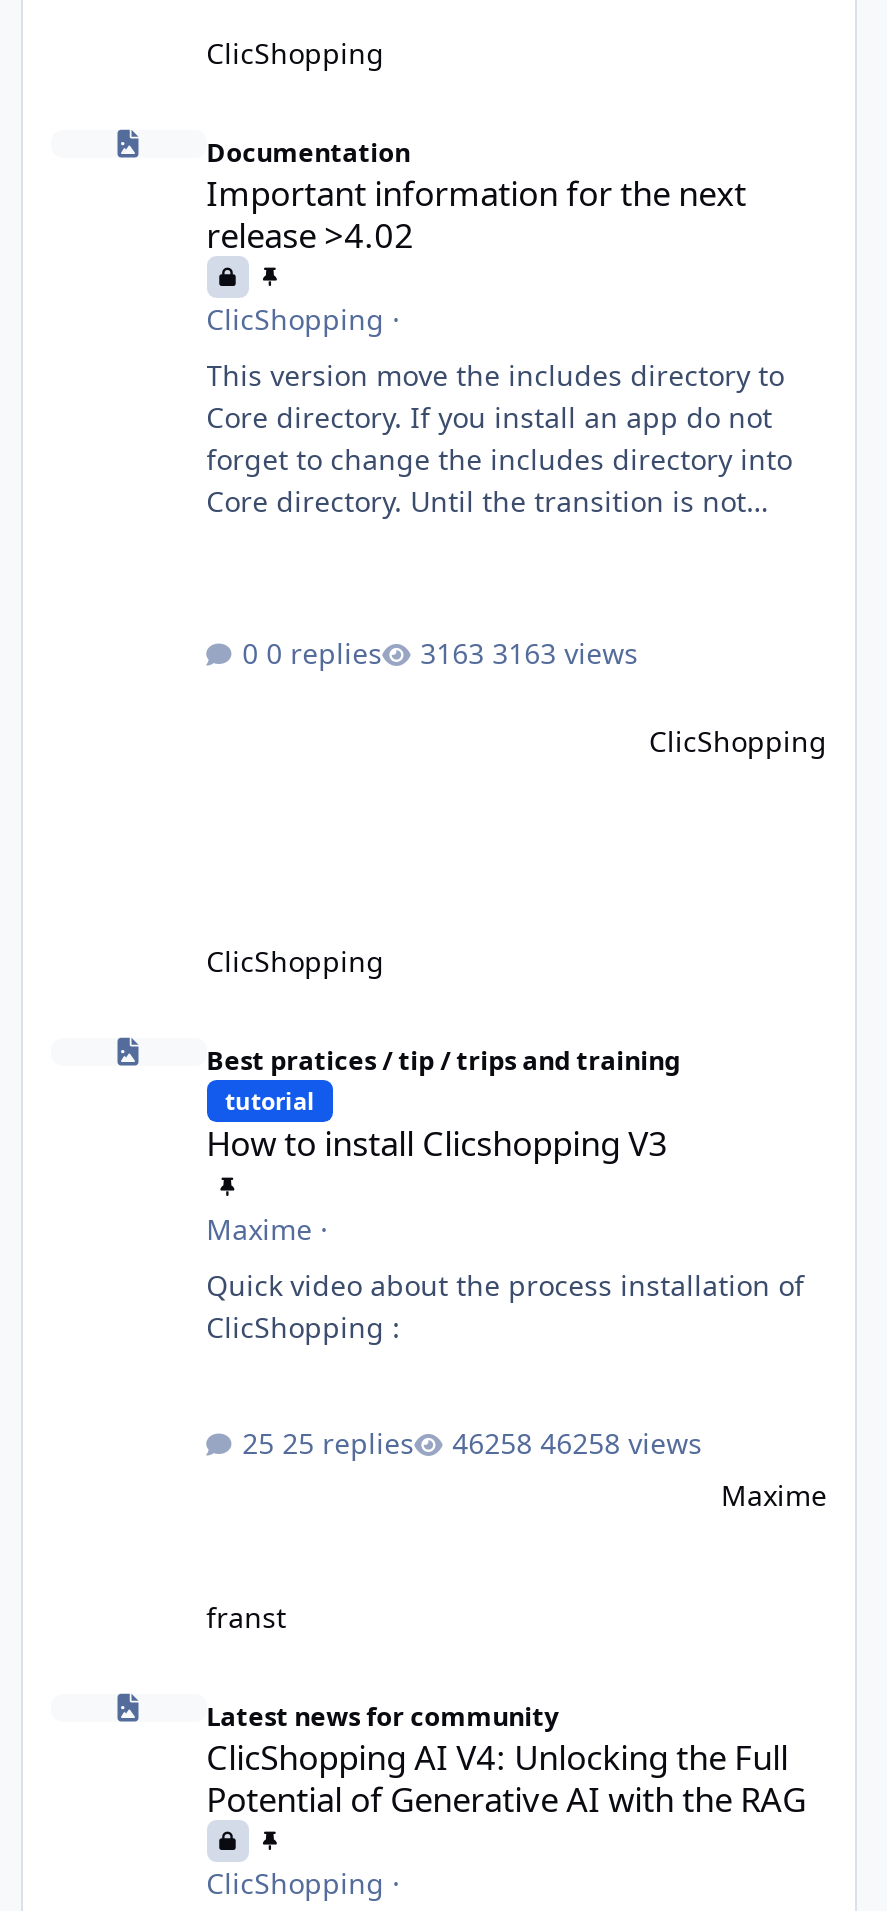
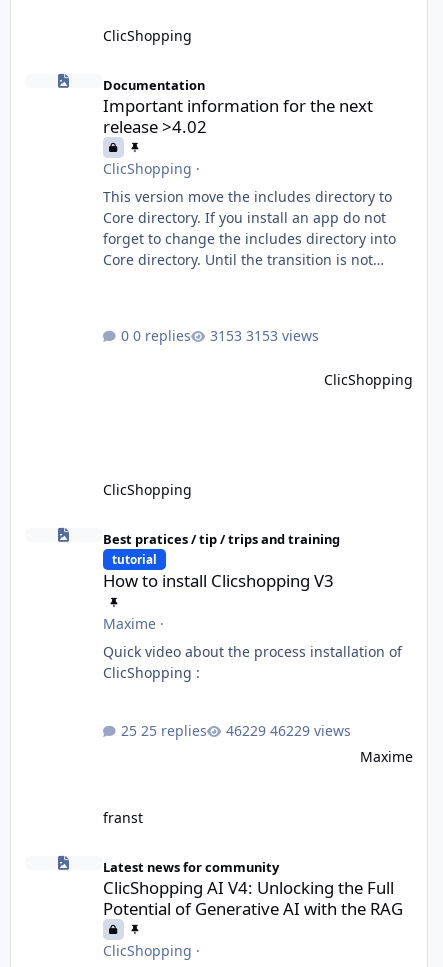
- 3163 views
+ 3153 views

- 46258 views
+ 46229 views
